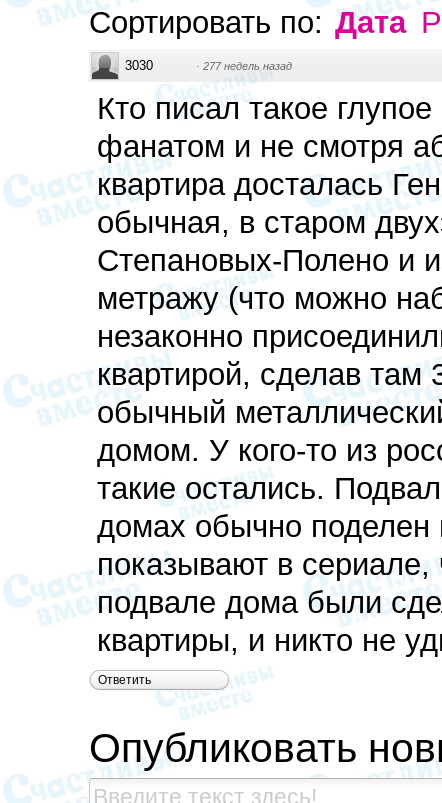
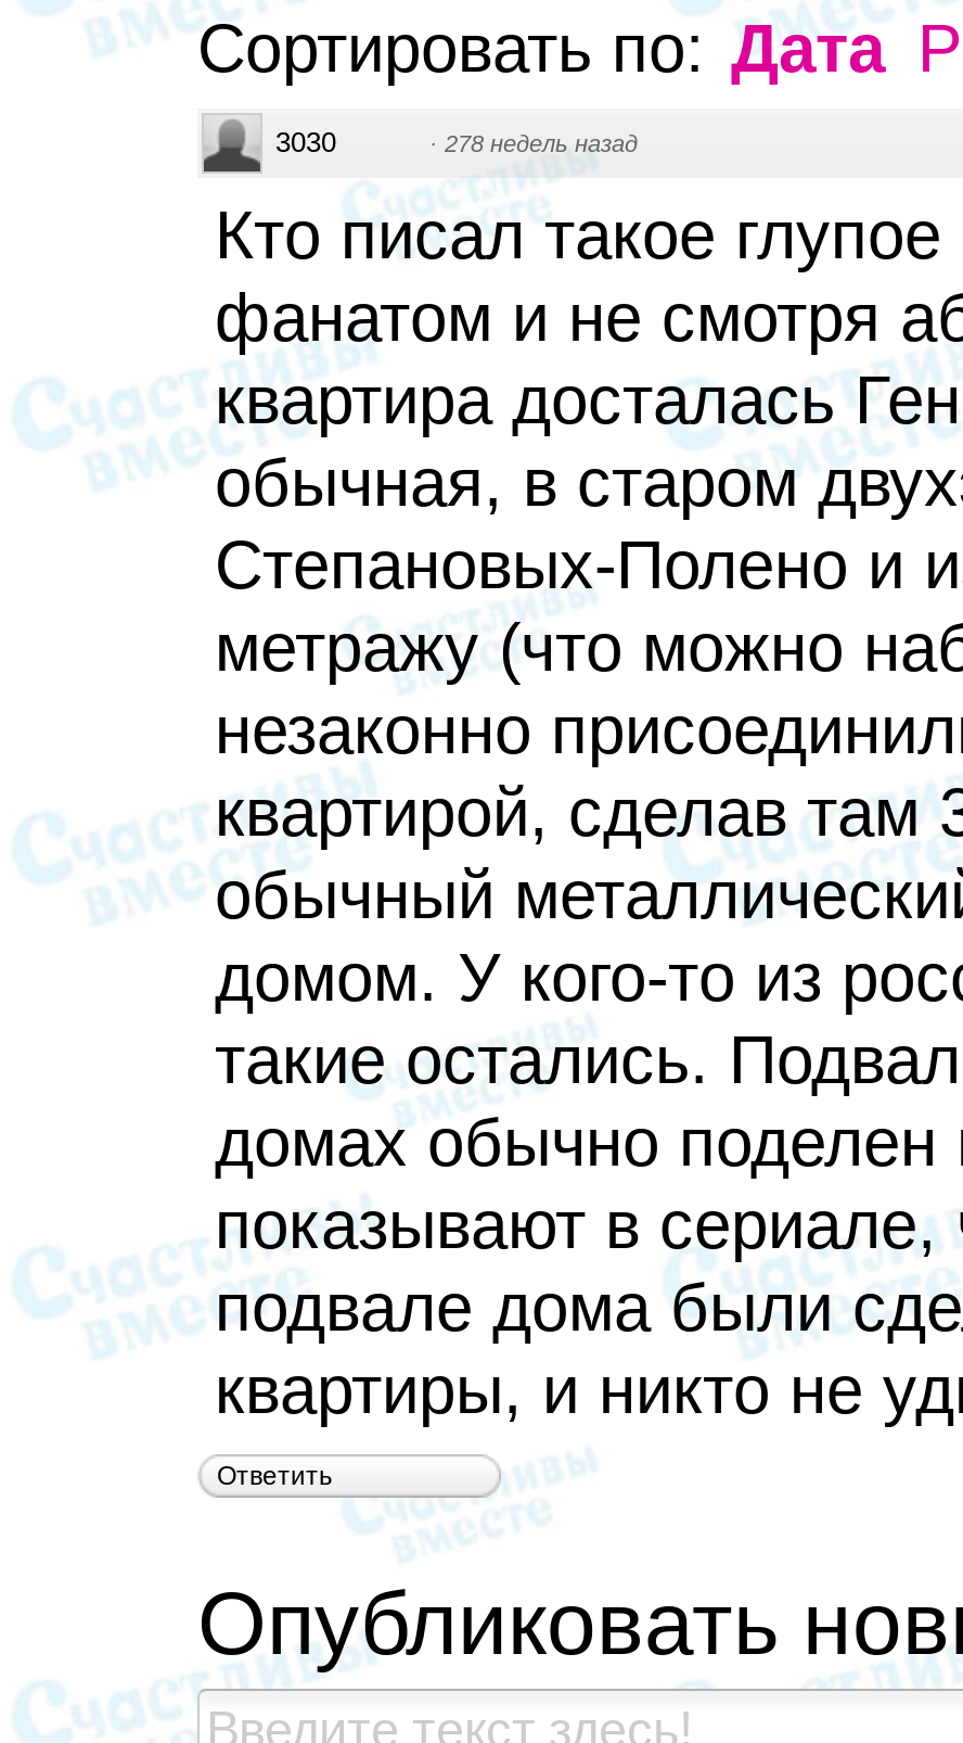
- · 277 недель назад
+ · 278 недель назад
